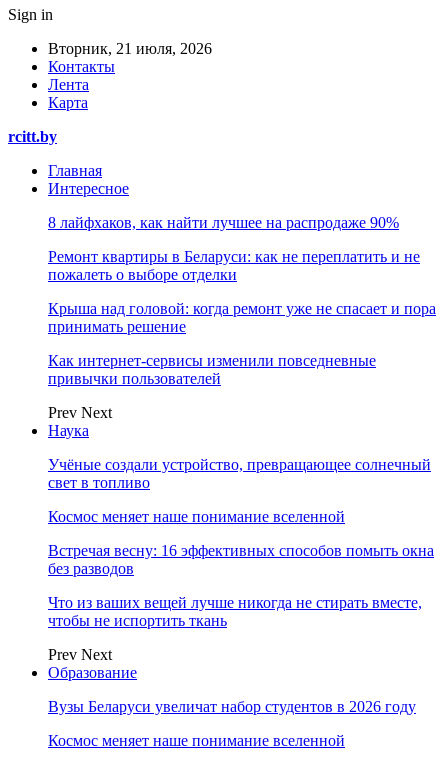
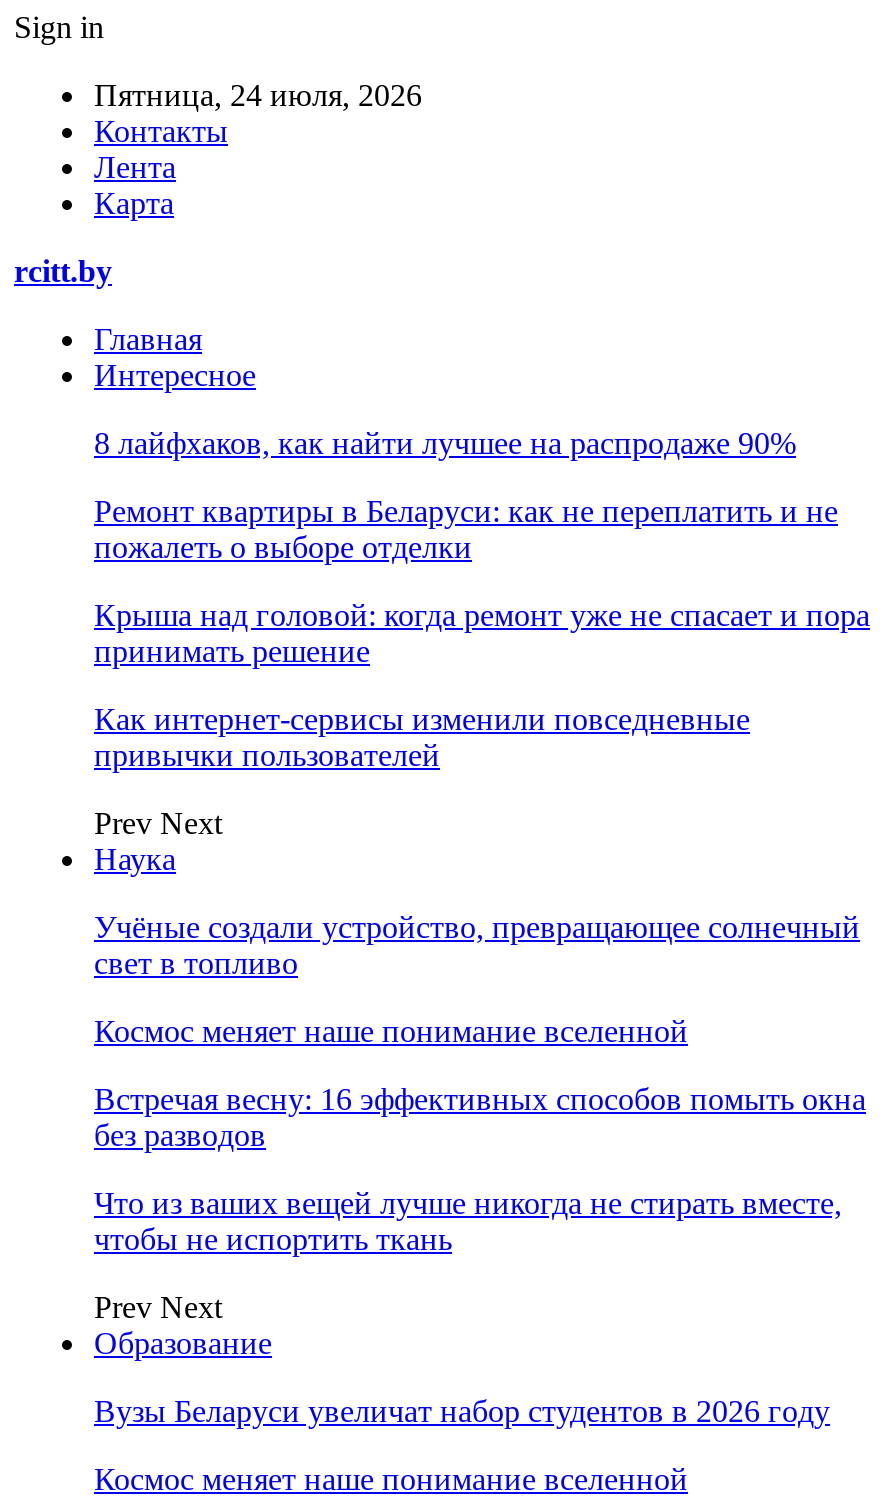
- Вторник, 21 июля, 2026
+ Пятница, 24 июля, 2026
